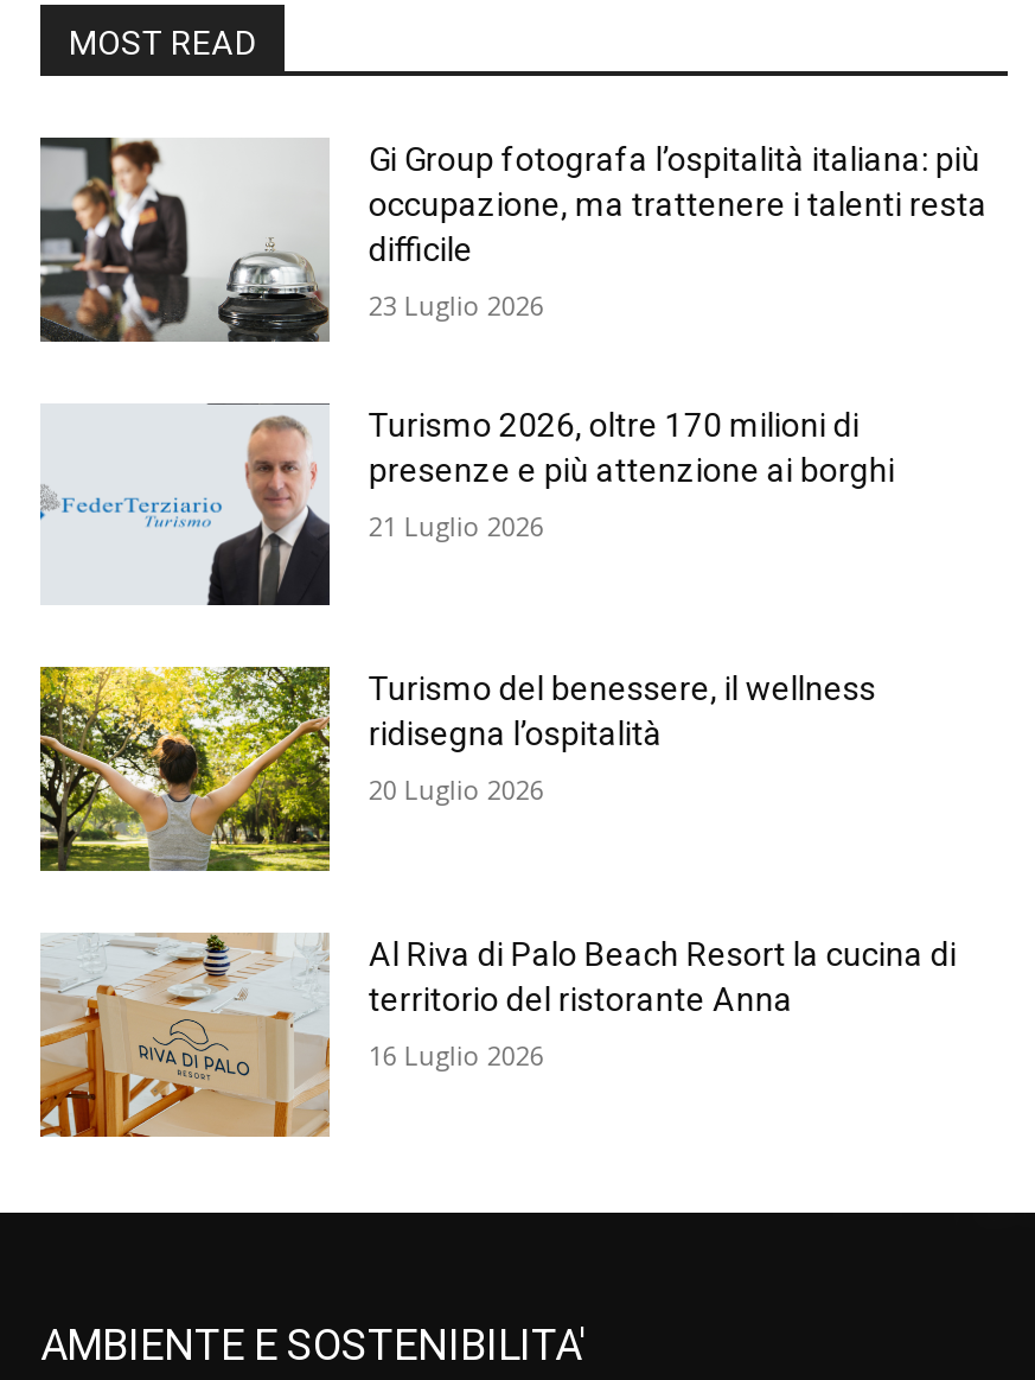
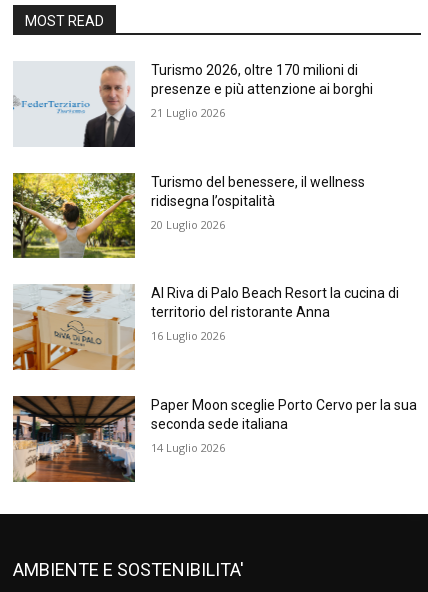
- [image]
- Gi Group fotografa l’ospitalità italiana: più
- occupazione, ma trattenere i talenti resta
- difficile
- 23 Luglio 2026

moved up: [image] | Turismo 2026, oltre 170 milioni di | presenze e più attenzione ai borghi | ... | territorio del ristorante Anna | 16 Luglio 2026

+ [image]
+ Paper Moon sceglie Porto Cervo per la sua
+ seconda sede italiana
+ 14 Luglio 2026
